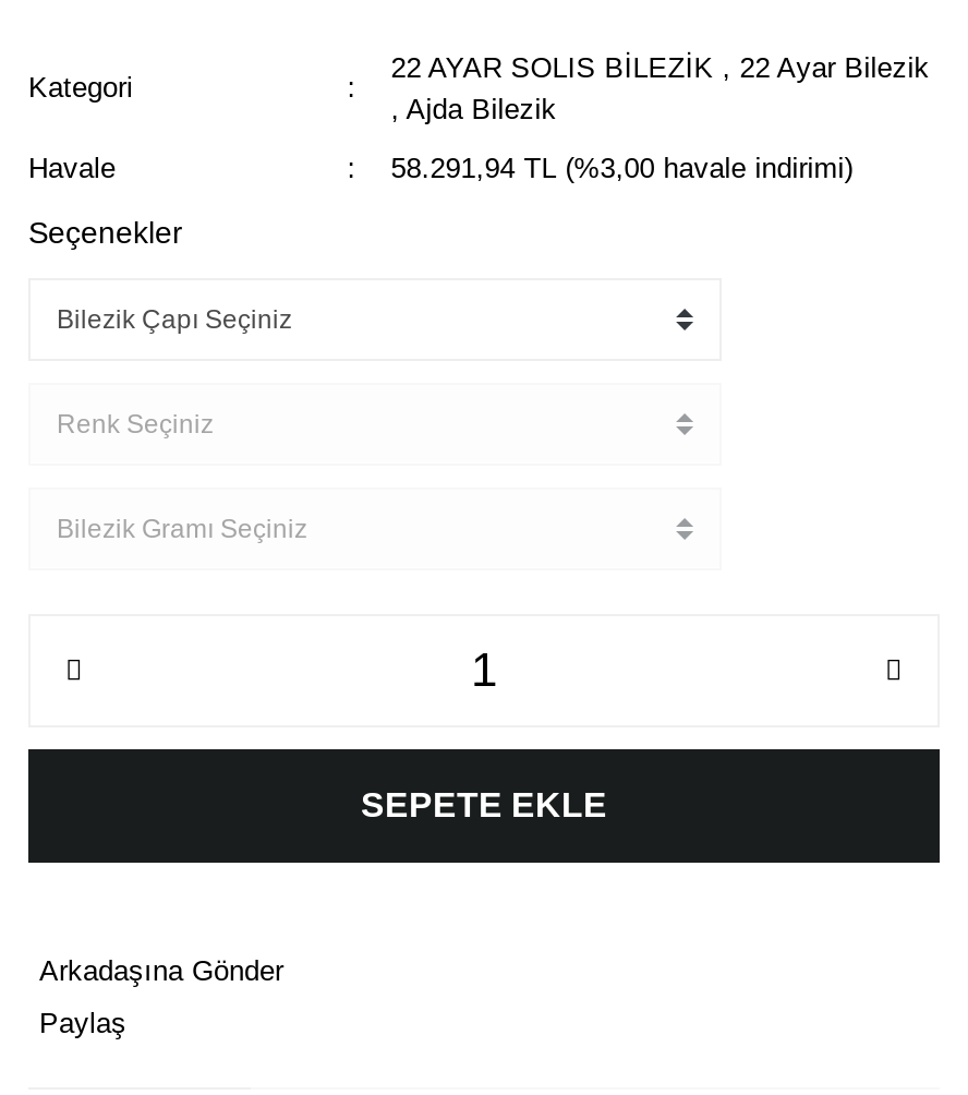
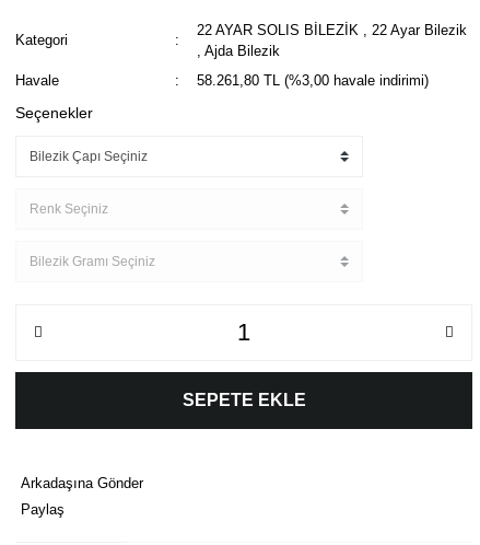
- 58.291,94 TL (%3,00 havale indirimi)
+ 58.261,80 TL (%3,00 havale indirimi)
